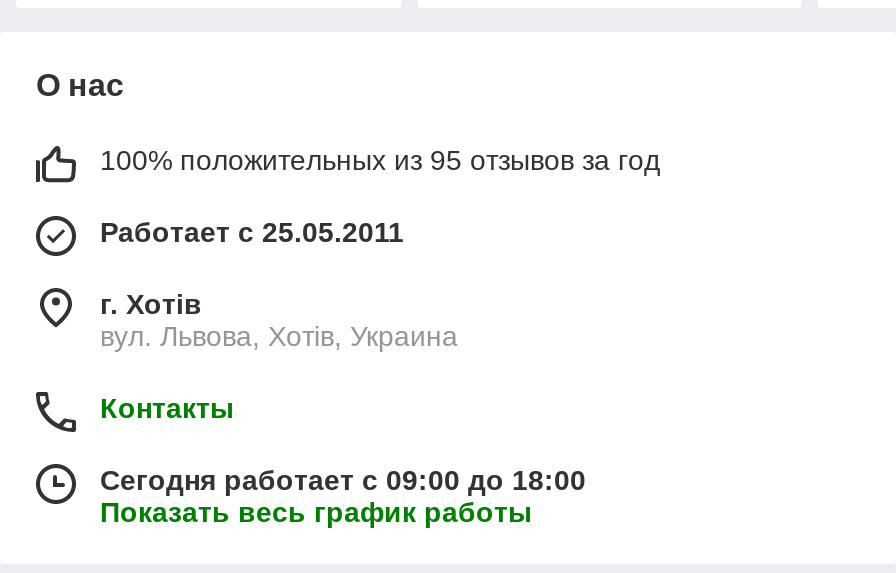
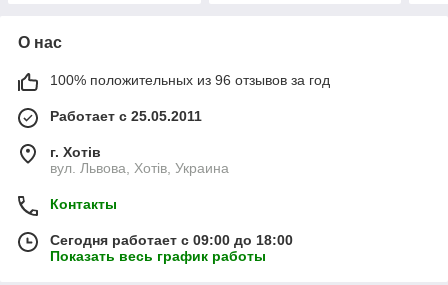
- 100% положительных из 95 отзывов за год
+ 100% положительных из 96 отзывов за год
